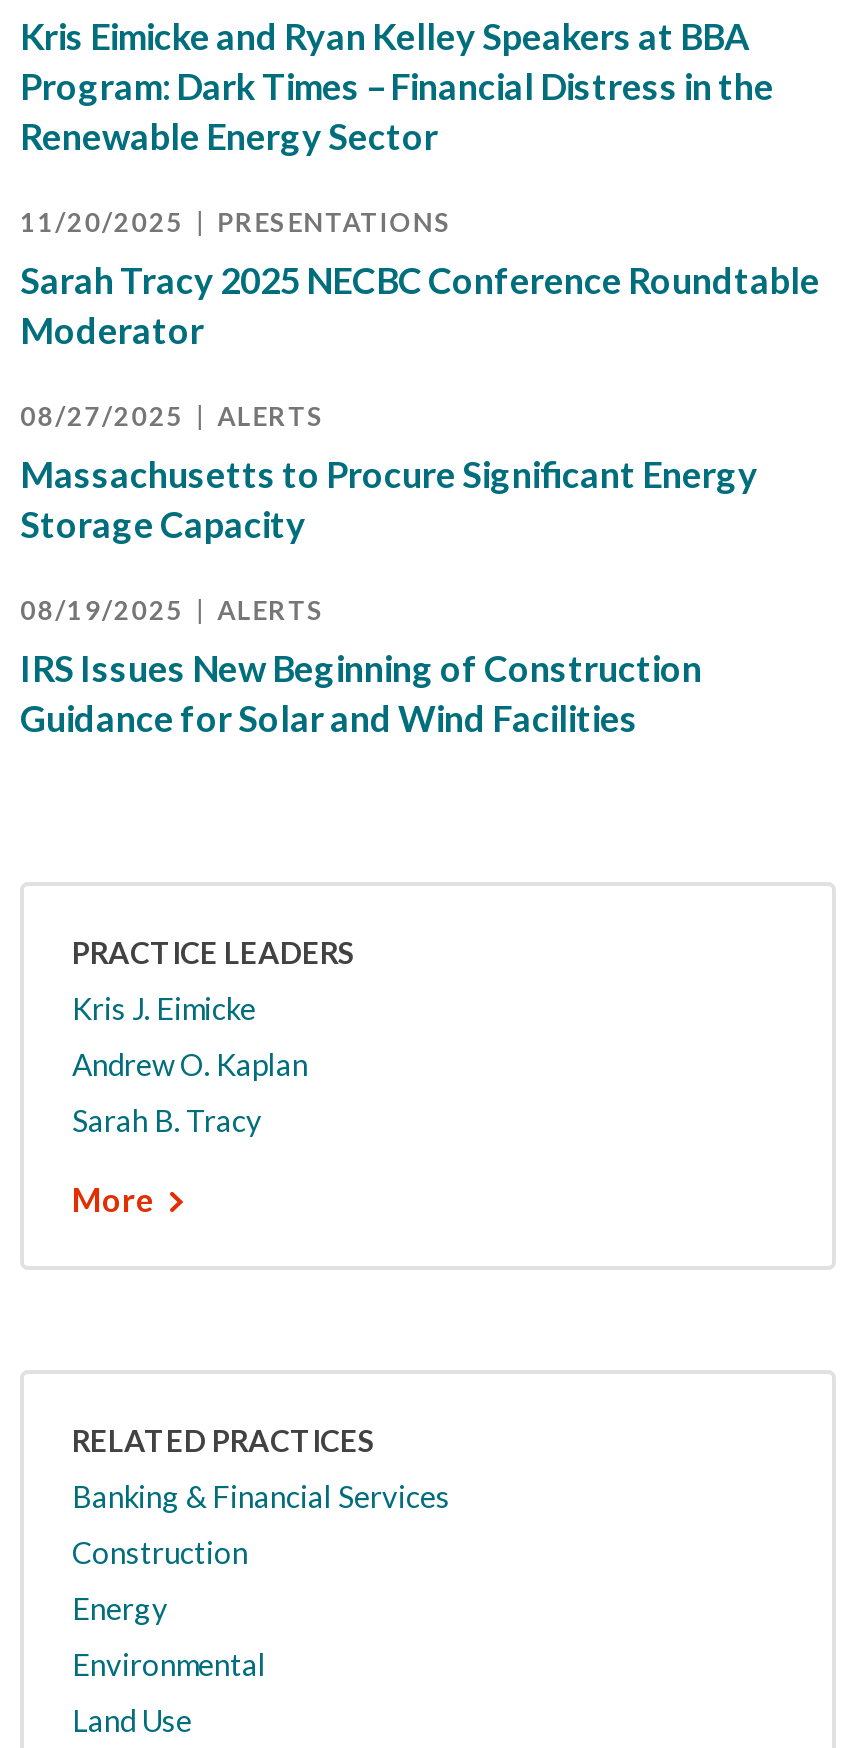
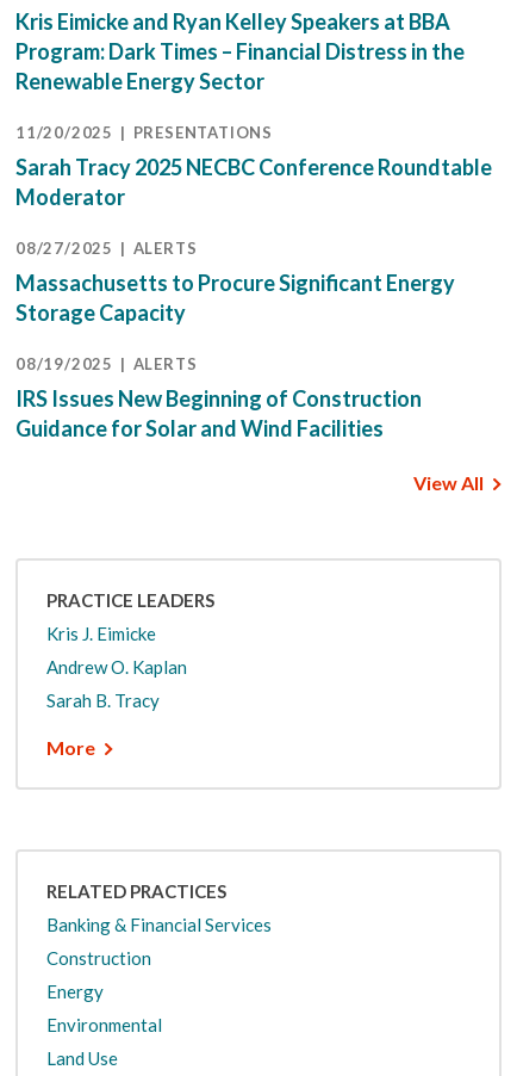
+ View All
